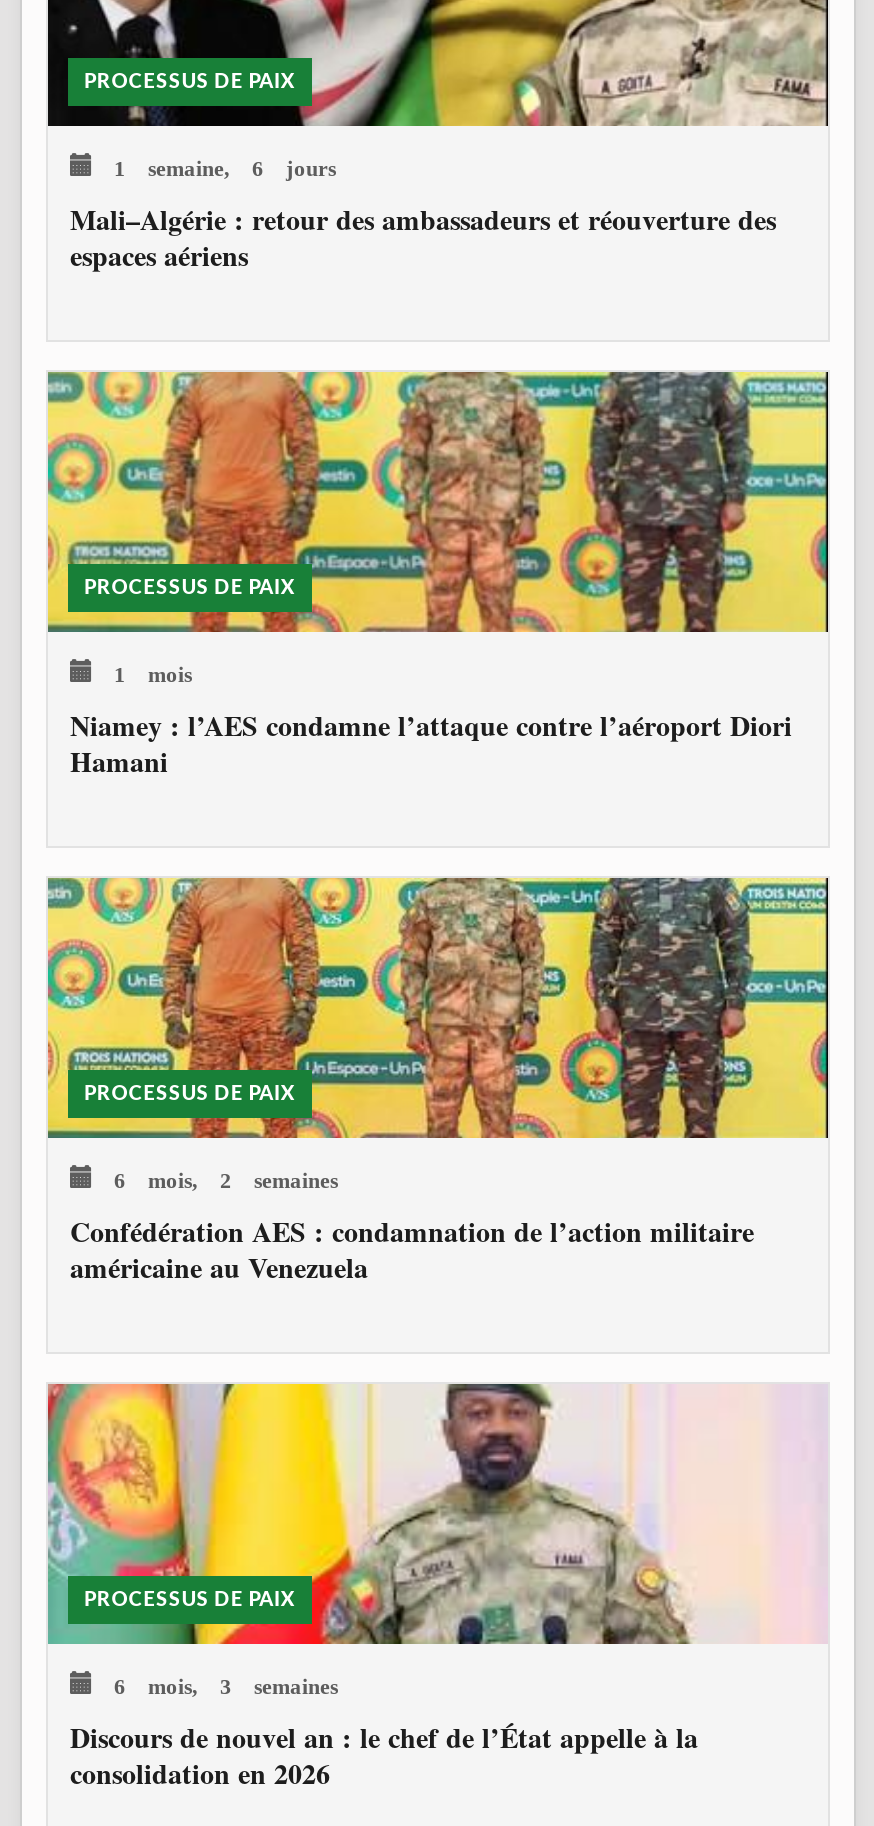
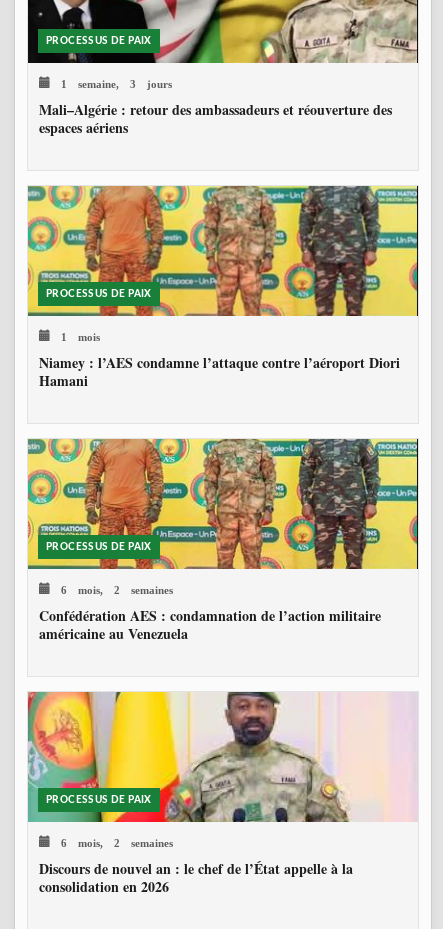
- 1 semaine, 6 jours
+ 1 semaine, 3 jours

- 6 mois, 3 semaines
+ 6 mois, 2 semaines
